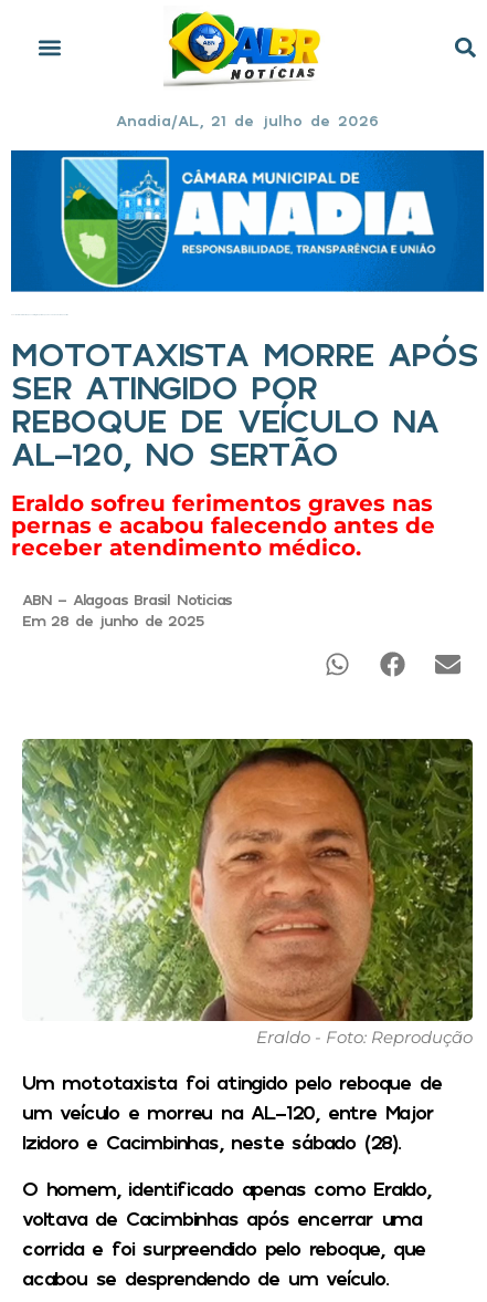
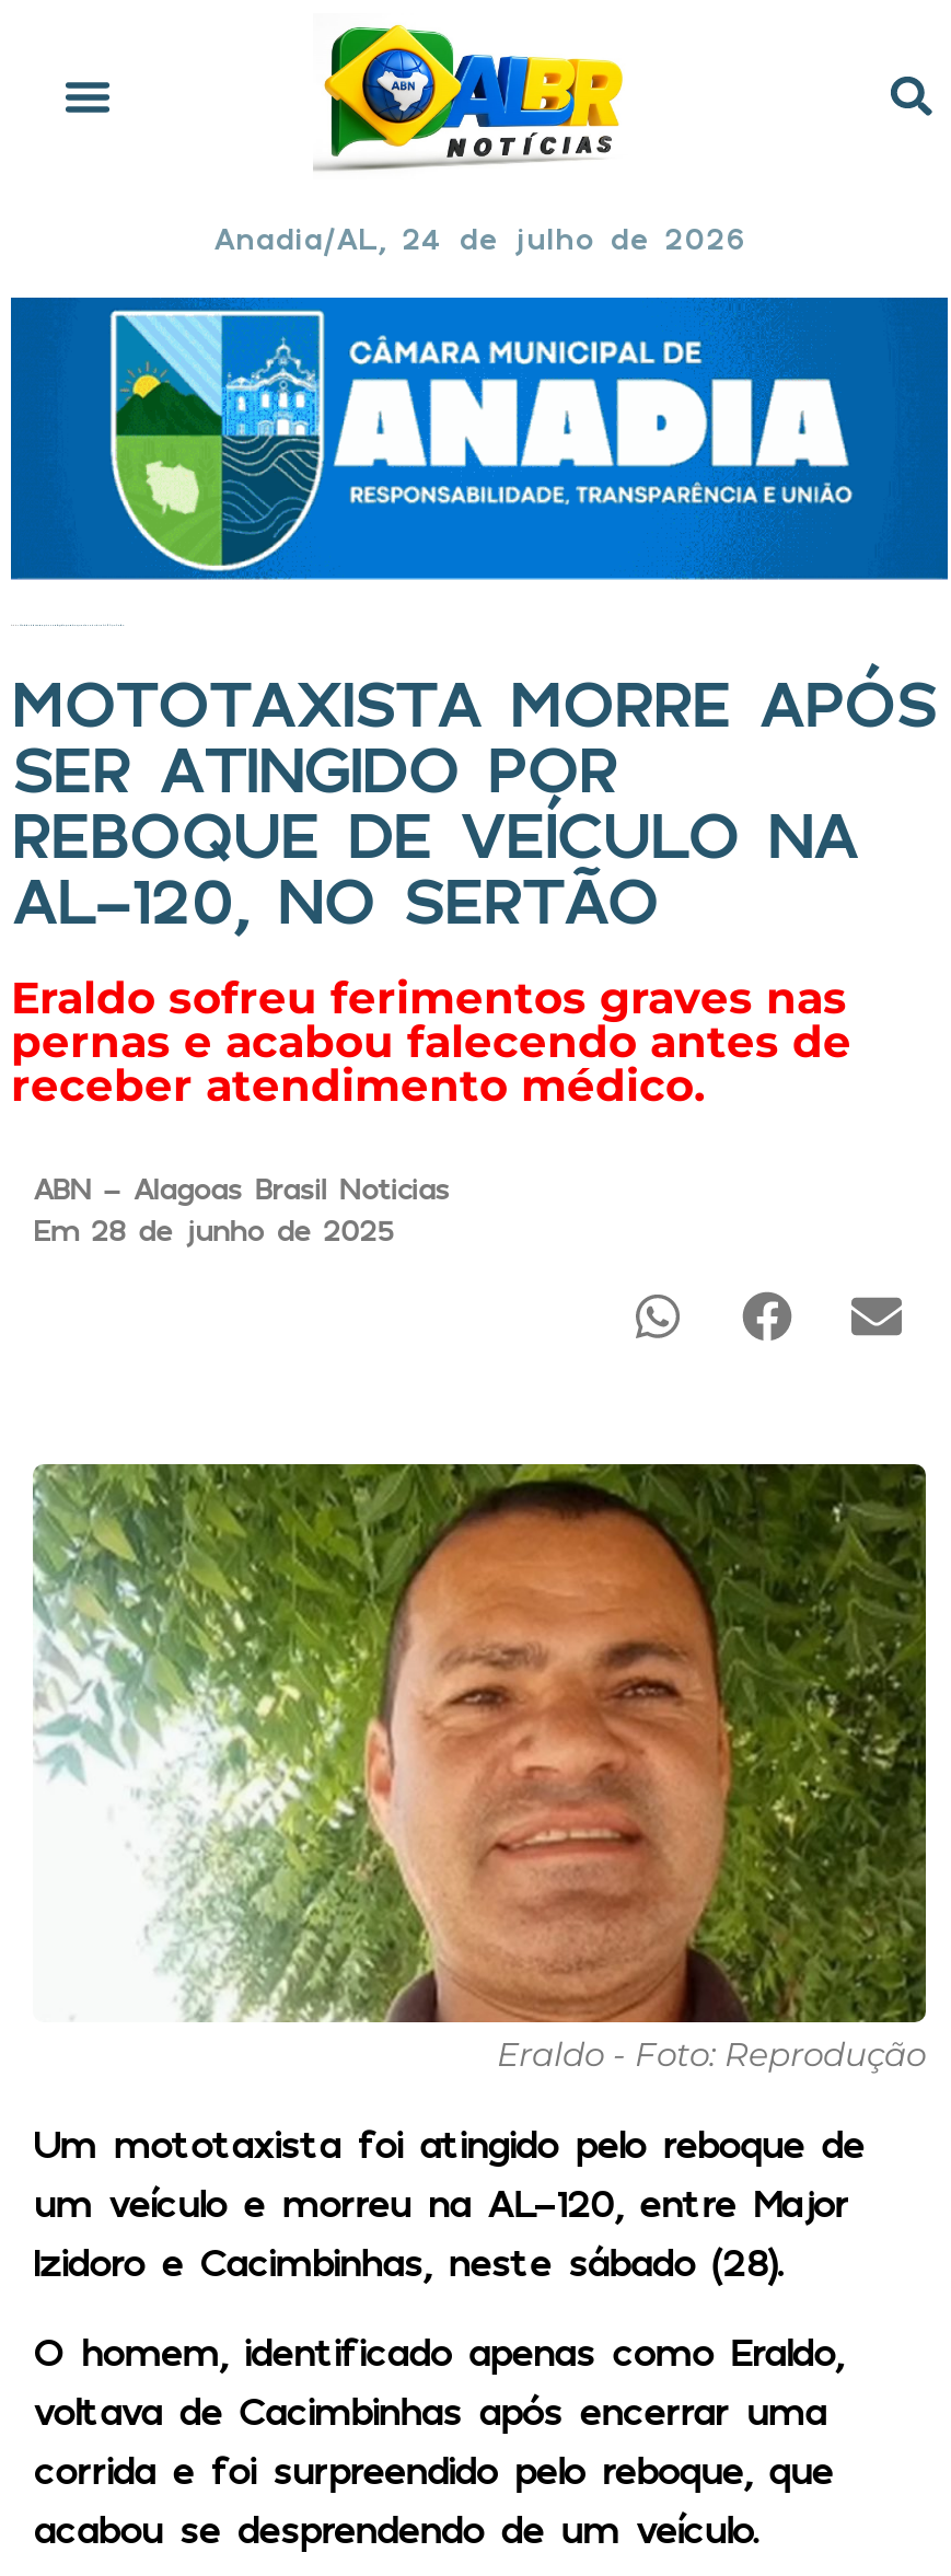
- Anadia/AL, 21 de julho de 2026
+ Anadia/AL, 24 de julho de 2026
